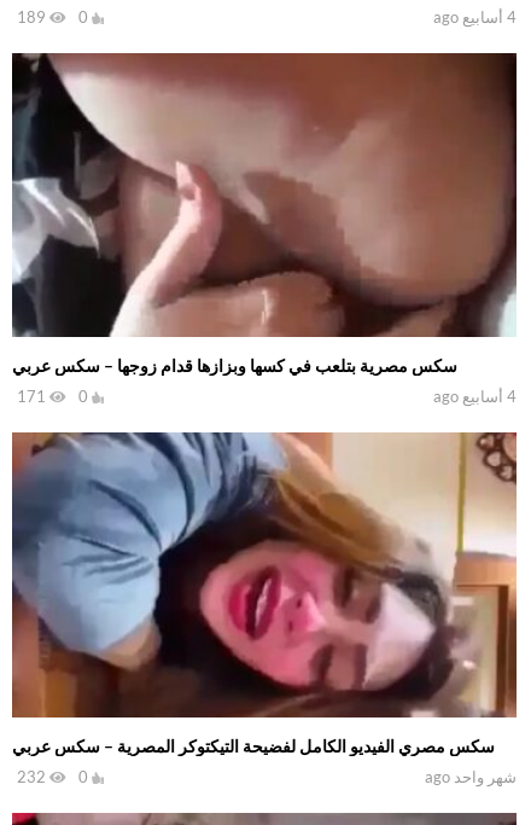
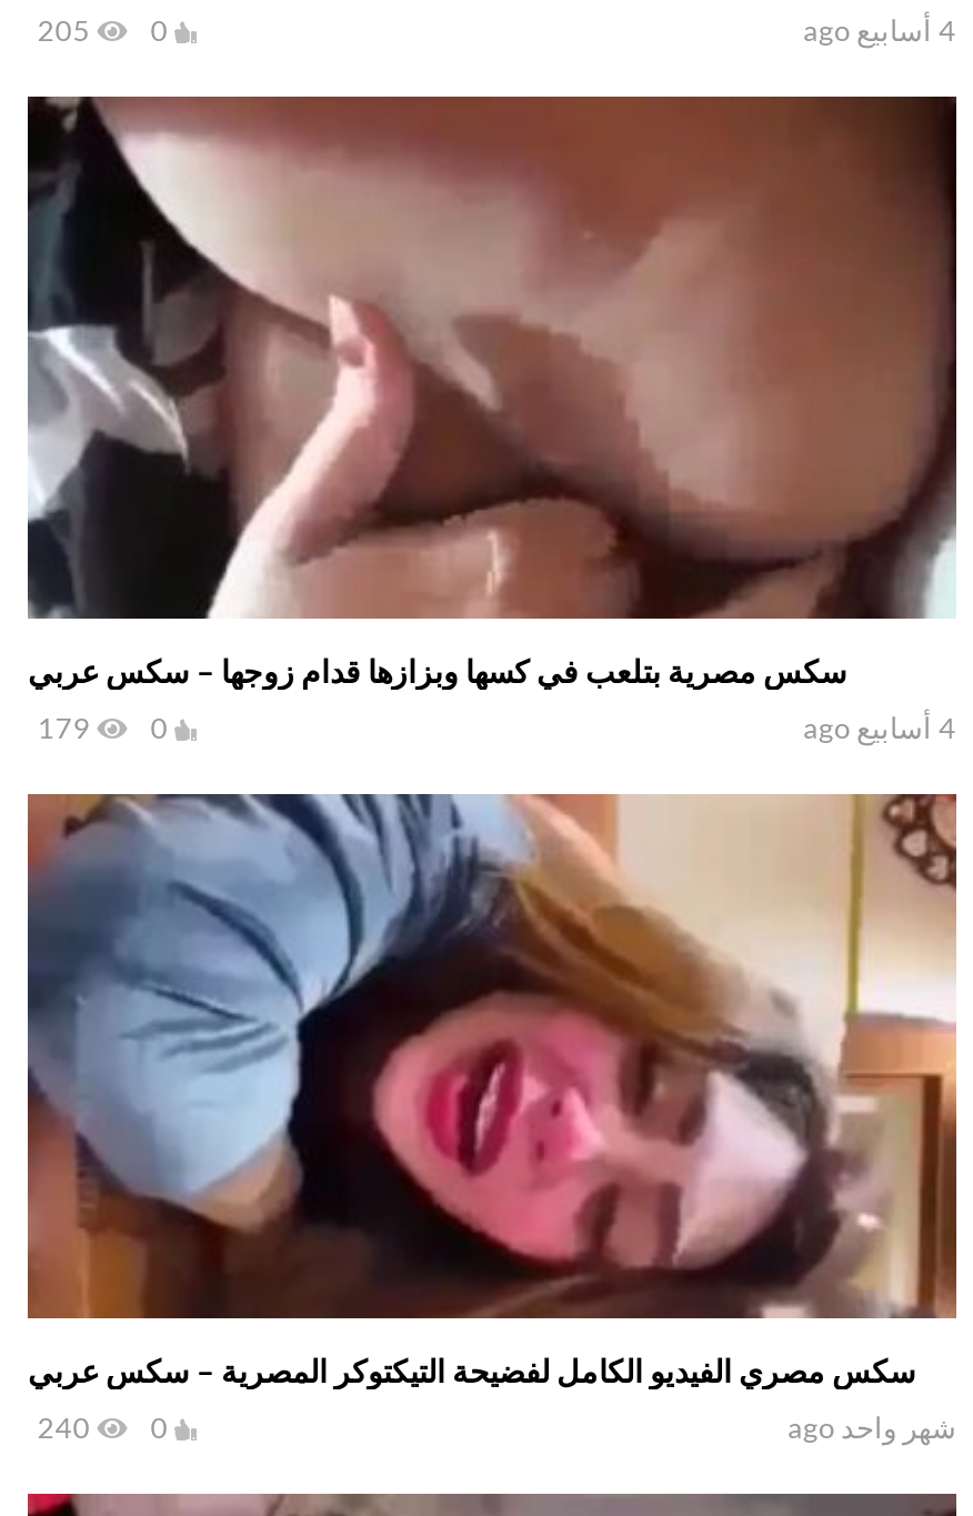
- 189 0
+ 205 0

- 171 0
+ 179 0

- 232 0
+ 240 0
